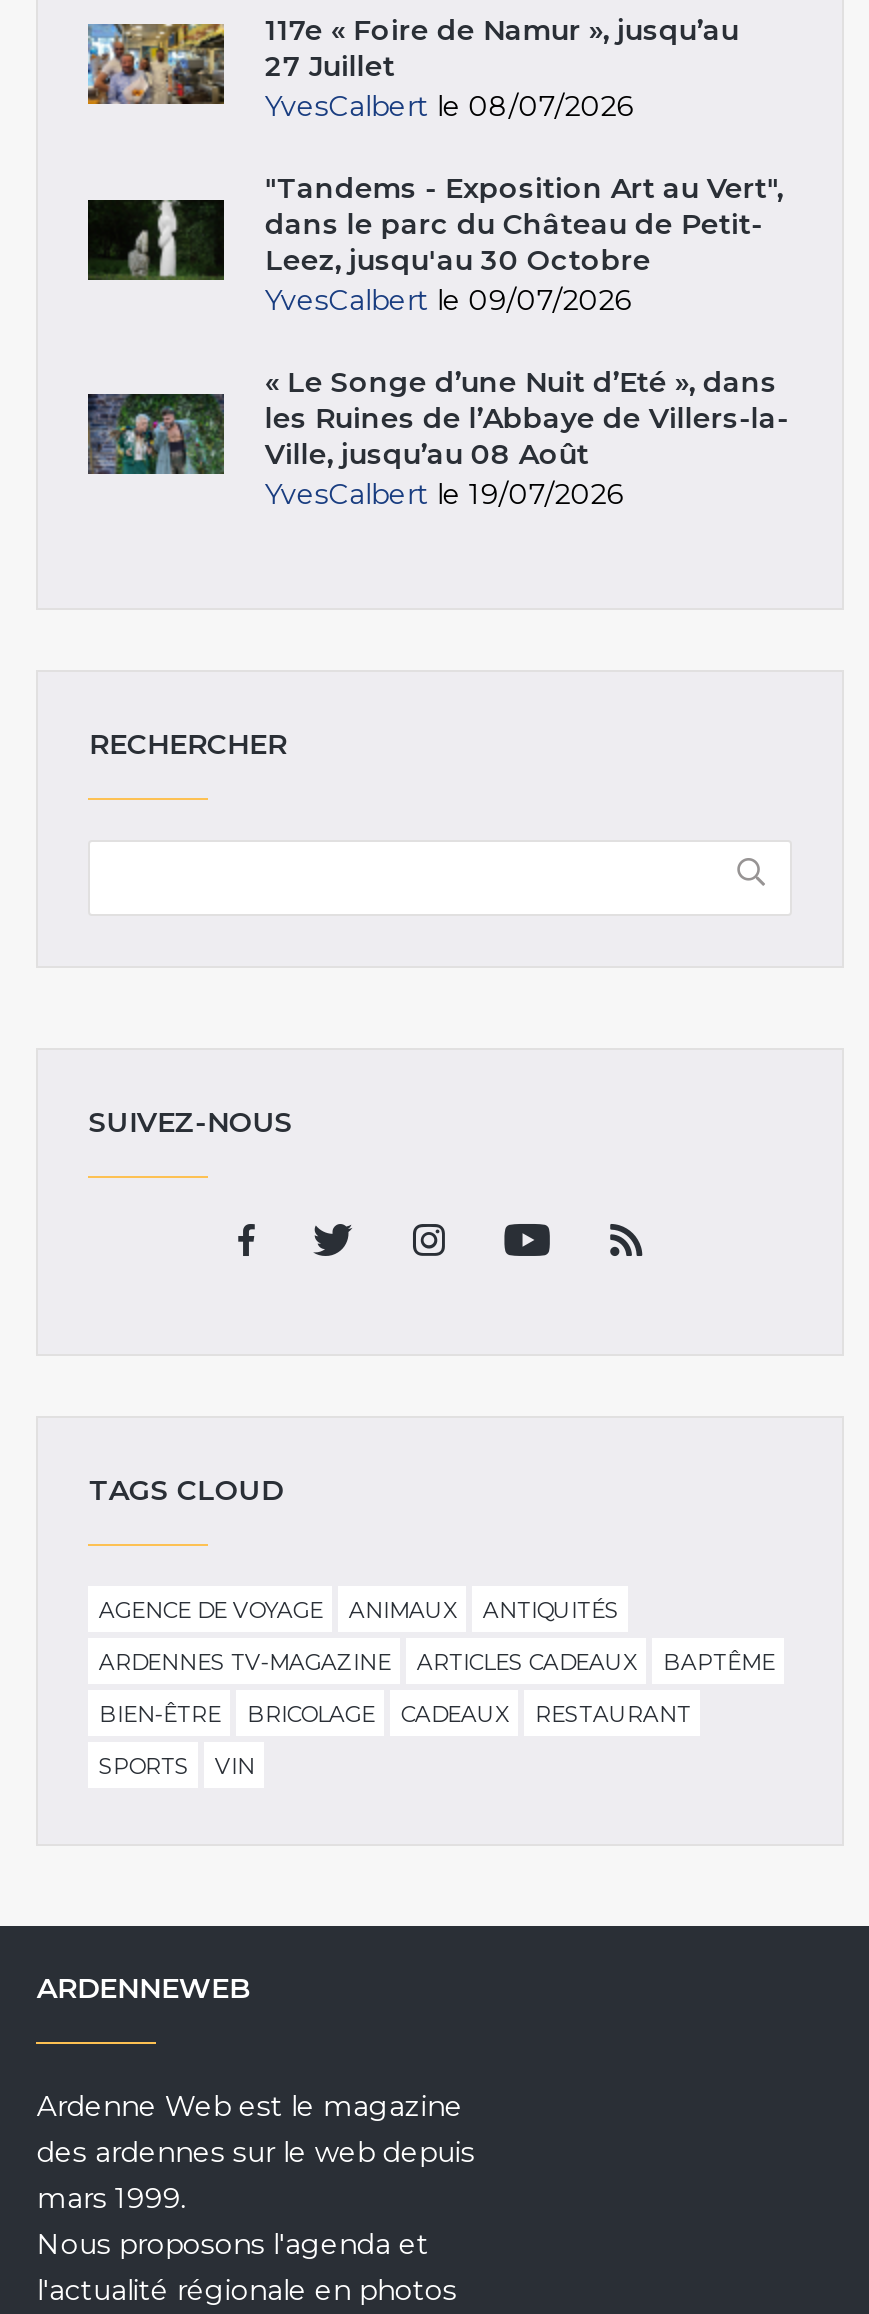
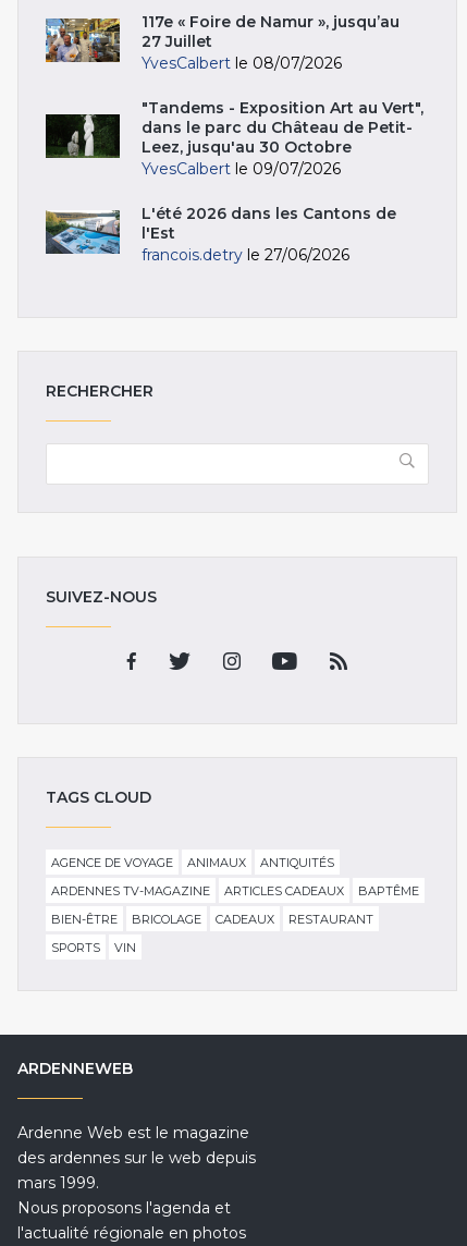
- [image]
- « Le Songe d’une Nuit d’Eté », dans
- les Ruines de l’Abbaye de Villers-la-
- Ville, jusqu’au 08 Août
- YvesCalbert le 19/07/2026
+ [image]
+ L'été 2026 dans les Cantons de
+ l'Est
+ francois.detry le 27/06/2026
